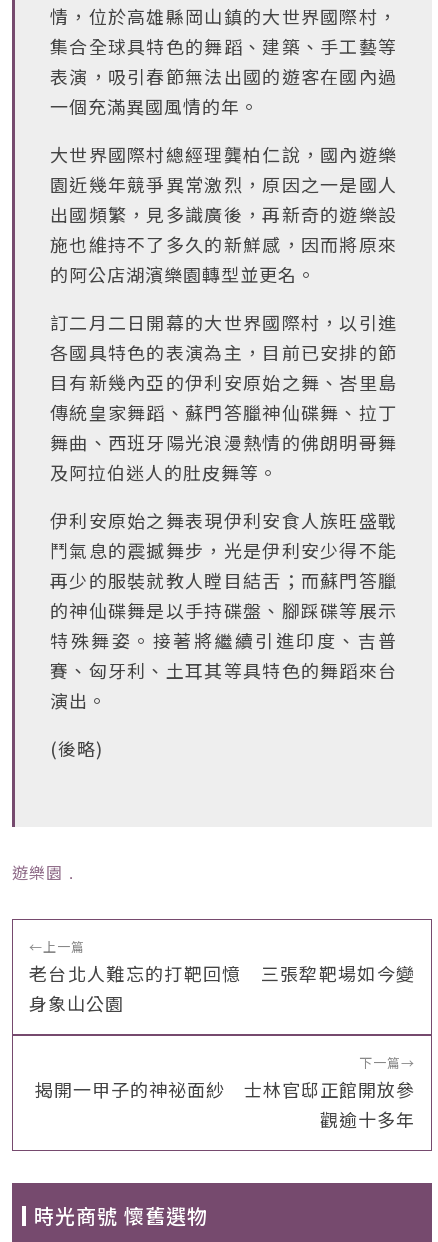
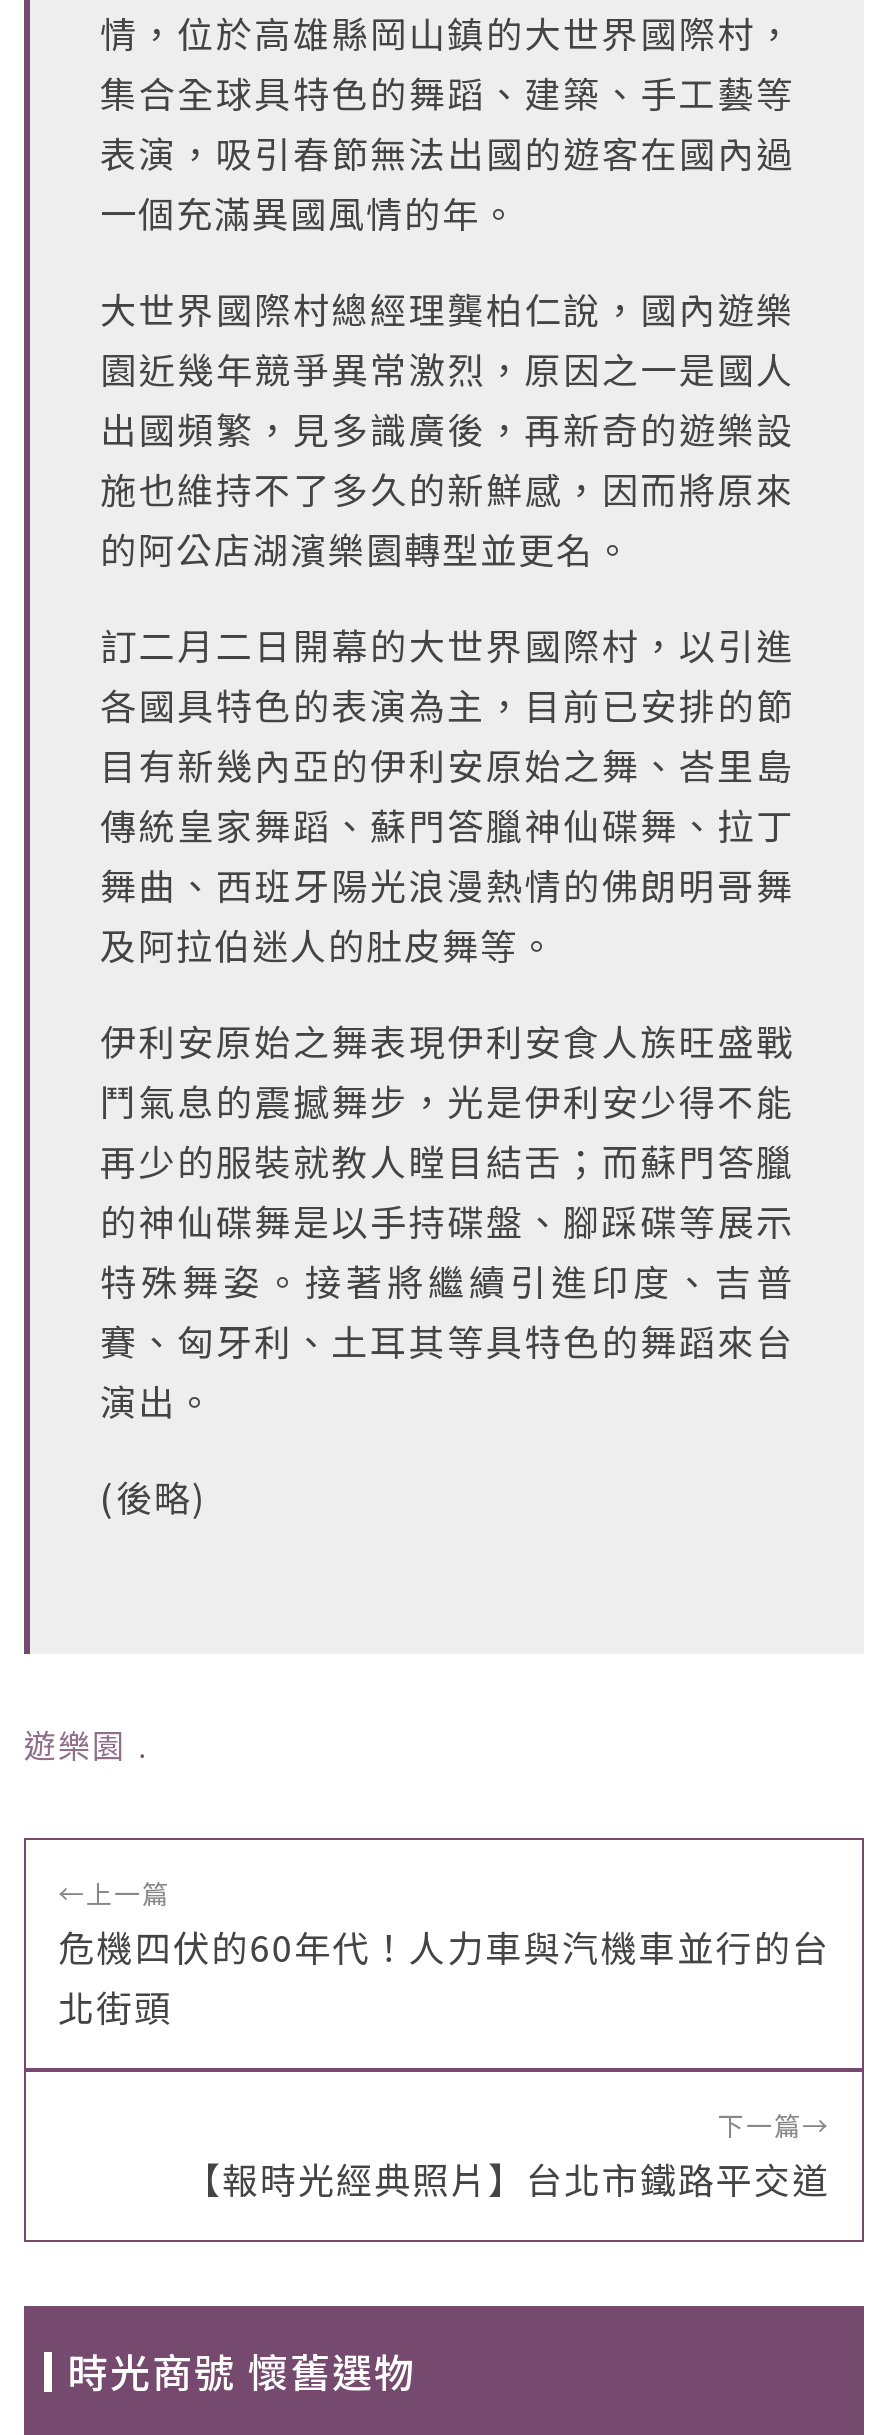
- 老台北人難忘的打靶回憶 三張犂靶場如今變
- 身象山公園
+ 危機四伏的60年代！人力車與汽機車並行的台
+ 北街頭

- 揭開一甲子的神祕面紗 士林官邸正館開放參
- 觀逾十多年
+ 【報時光經典照片】台北市鐵路平交道
